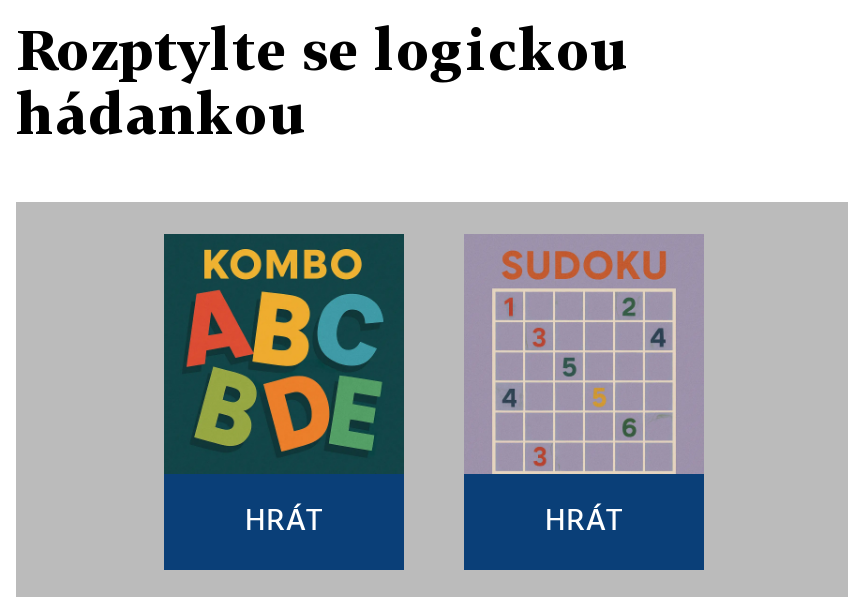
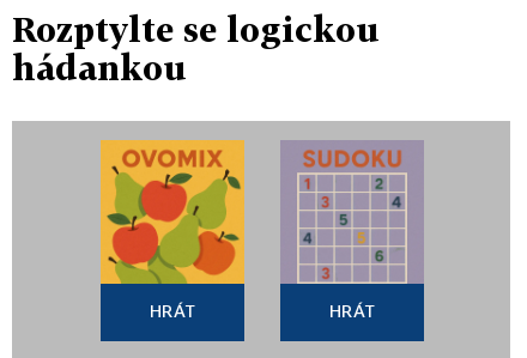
- [image]
+ [image]
